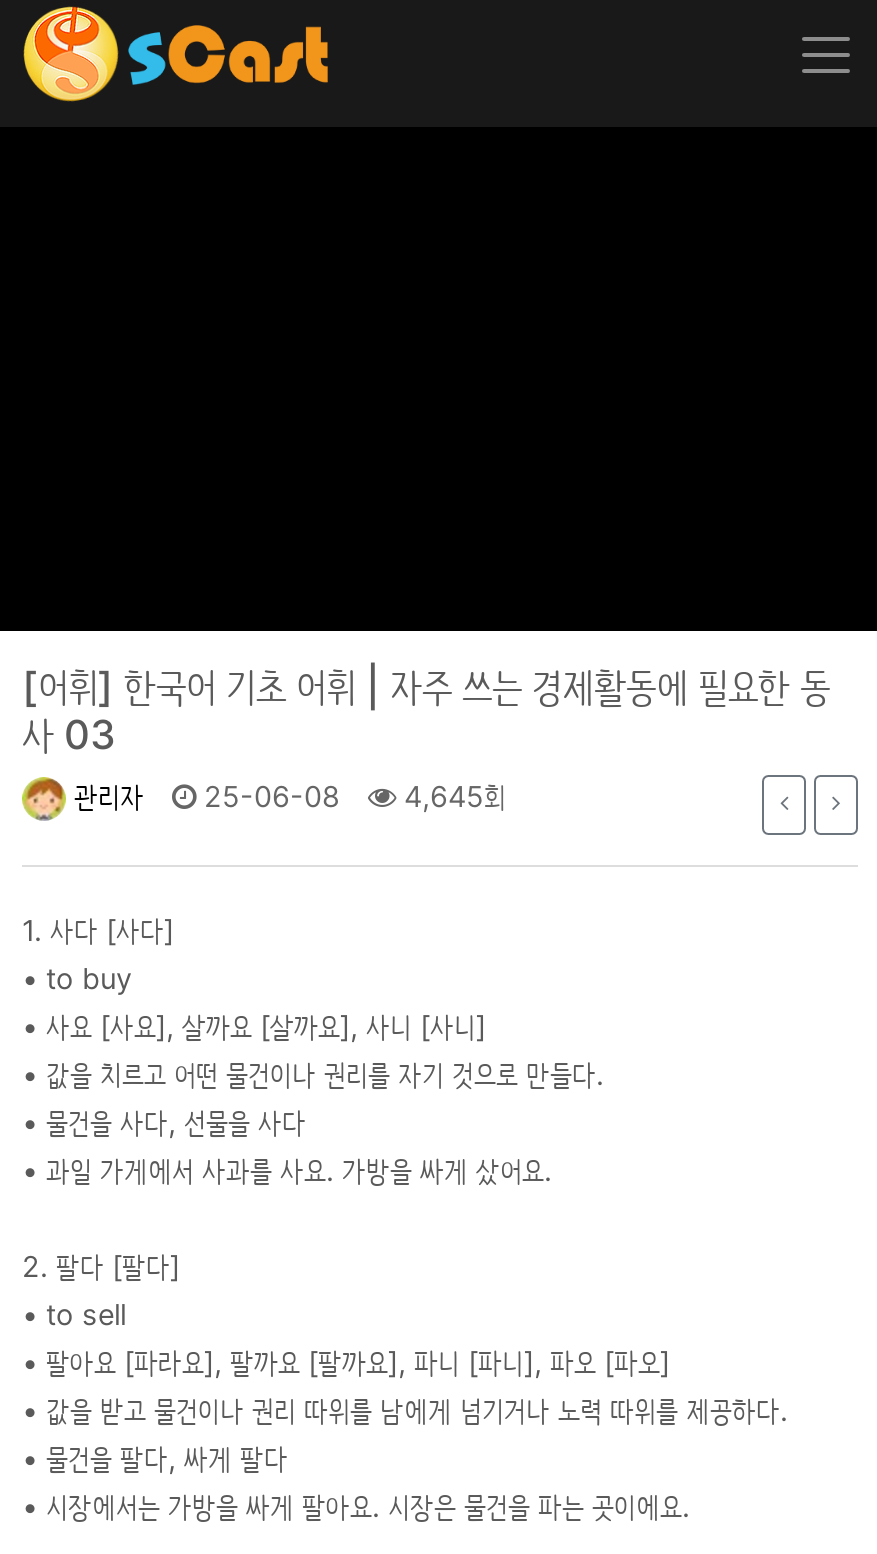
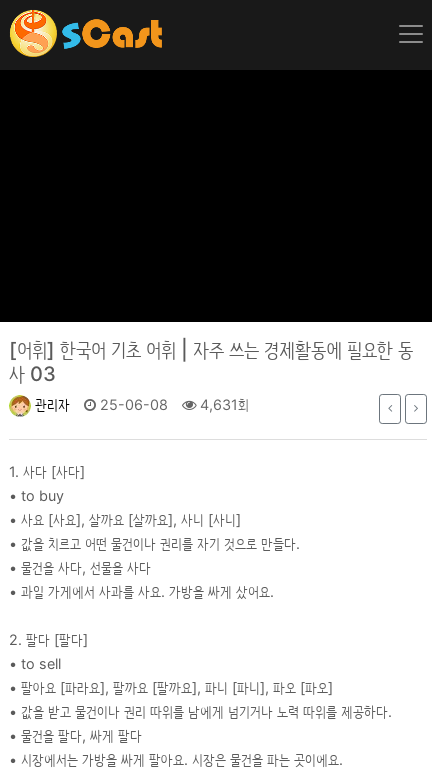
- 관리자 25-06-08 4,645회
+ 관리자 25-06-08 4,631회
